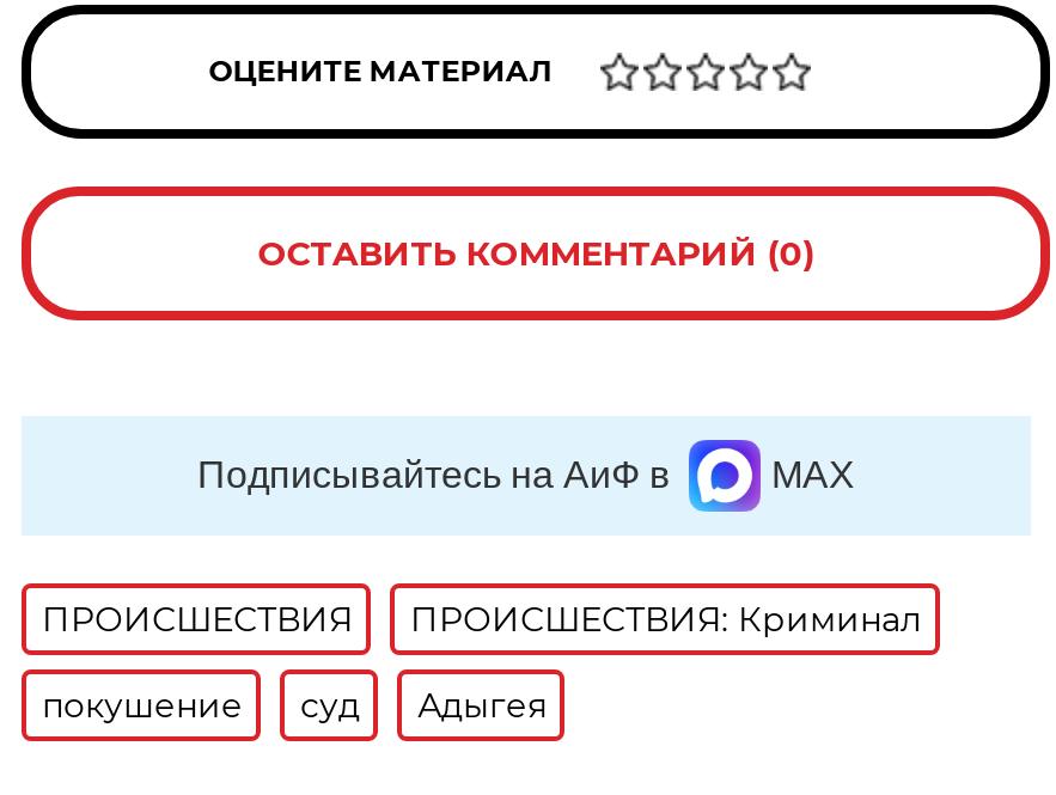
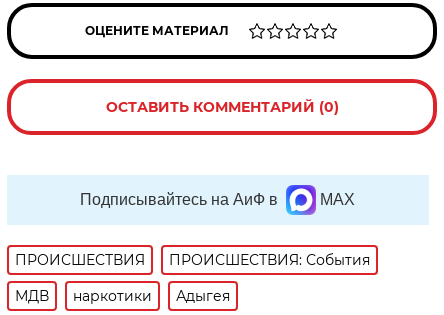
- ПРОИСШЕСТВИЯ: Криминал
+ ПРОИСШЕСТВИЯ: События

- покушение
- суд
+ МДВ
+ наркотики
